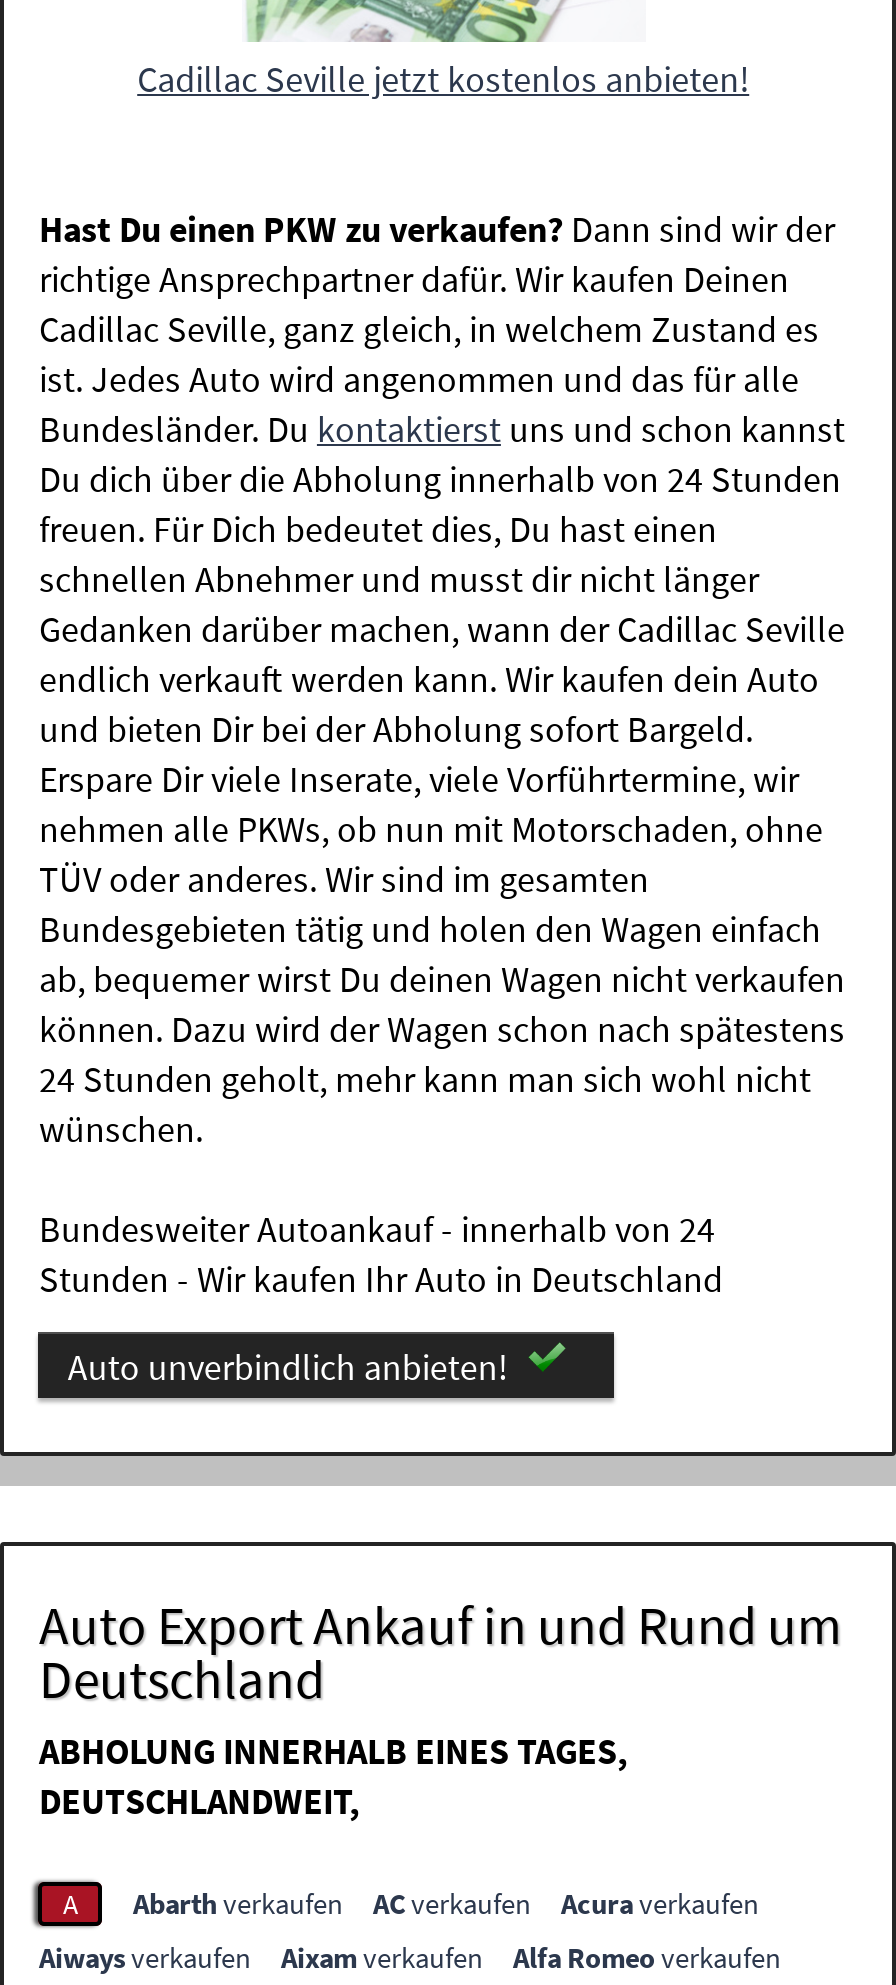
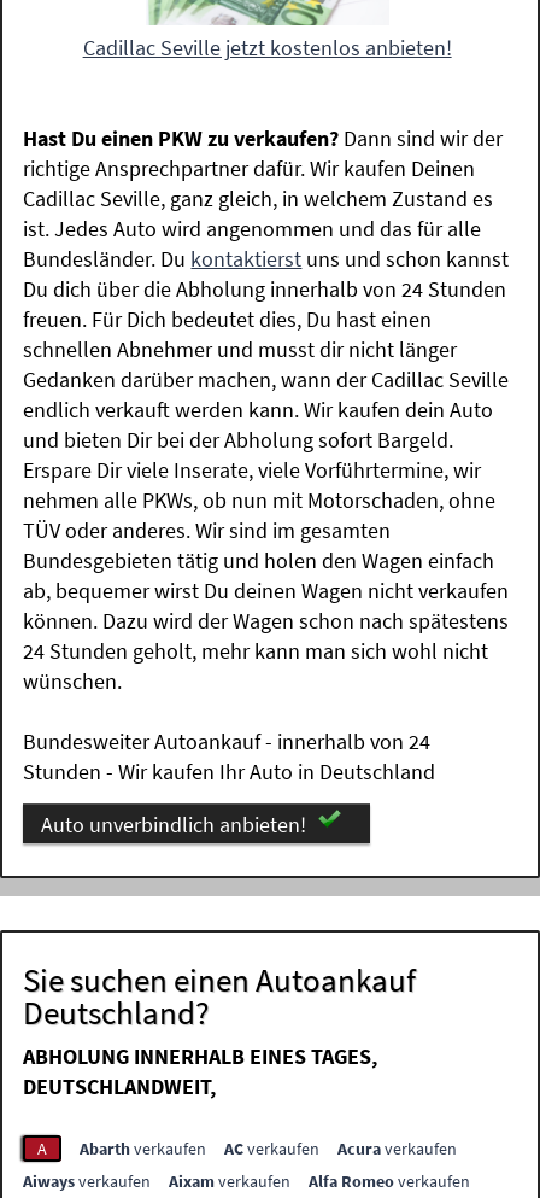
- Auto Export Ankauf in und Rund um
- Deutschland
+ Sie suchen einen Autoankauf
+ Deutschland?
